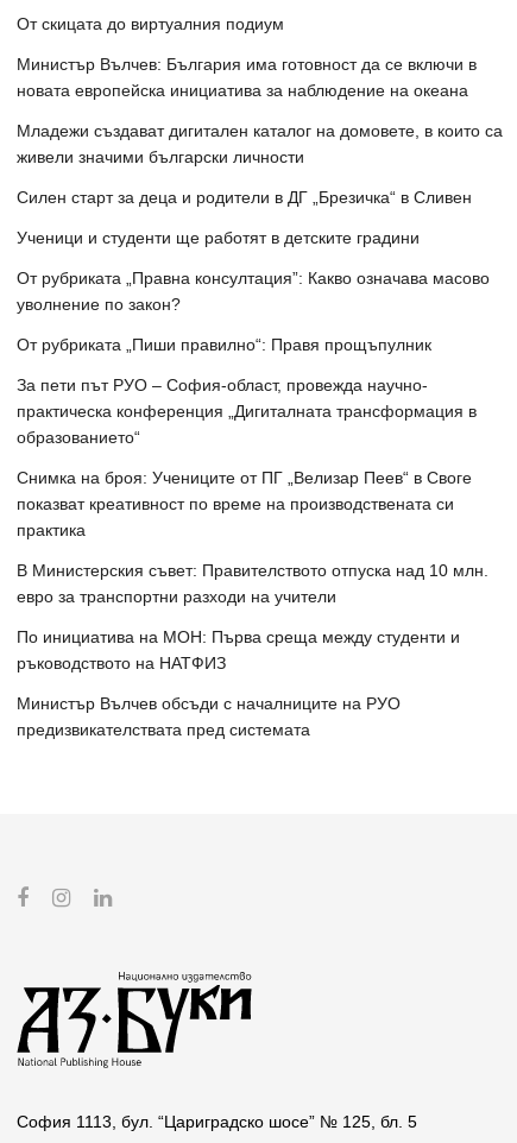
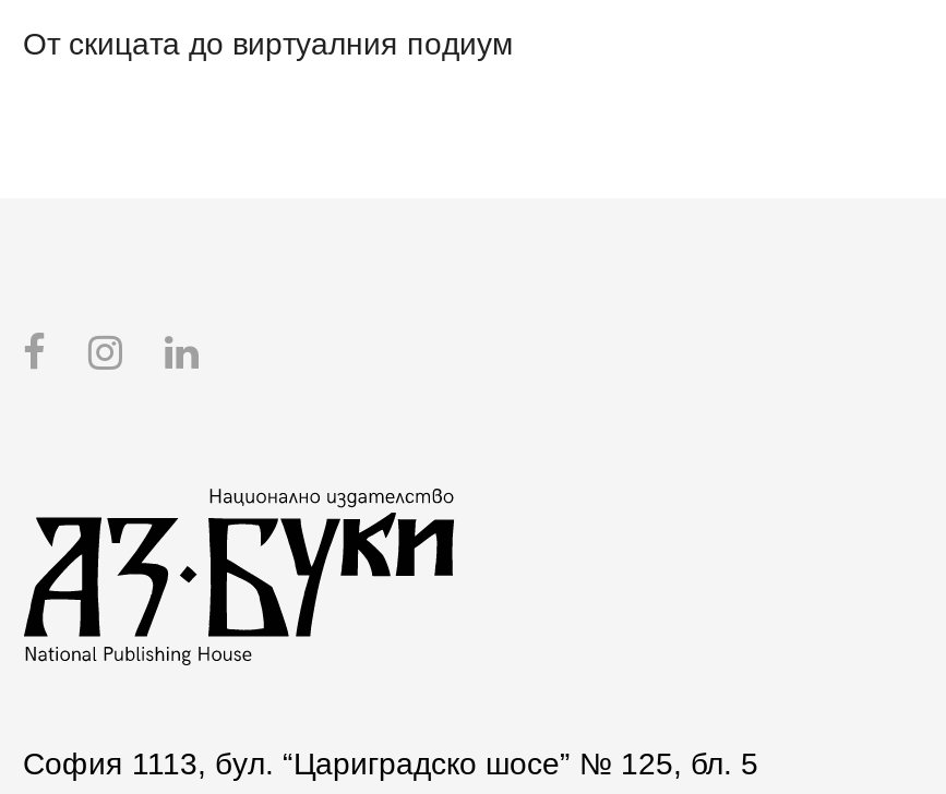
- Министър Вълчев: България има готовност да се включи в
- новата европейска инициатива за наблюдение на океана
- Младежи създават дигитален каталог на домовете, в които са
- живели значими български личности
- Силен старт за деца и родители в ДГ „Брезичка“ в Сливен
- Ученици и студенти ще работят в детските градини
- От рубриката „Правна консултация”: Какво означава масово
- уволнение по закон?
- От рубриката „Пиши правилно“: Правя прощъпулник
- За пети път РУО – София-област, провежда научно-
- практическа конференция „Дигиталната трансформация в
- образованието“
- Снимка на броя: Учениците от ПГ „Велизар Пеев“ в Своге
- показват креативност по време на производствената си
- практика
- В Министерския съвет: Правителството отпуска над 10 млн.
- евро за транспортни разходи на учители
- По инициатива на МОН: Първа среща между студенти и
- ръководството на НАТФИЗ
- Министър Вълчев обсъди с началниците на РУО
- предизвикателствата пред системата
